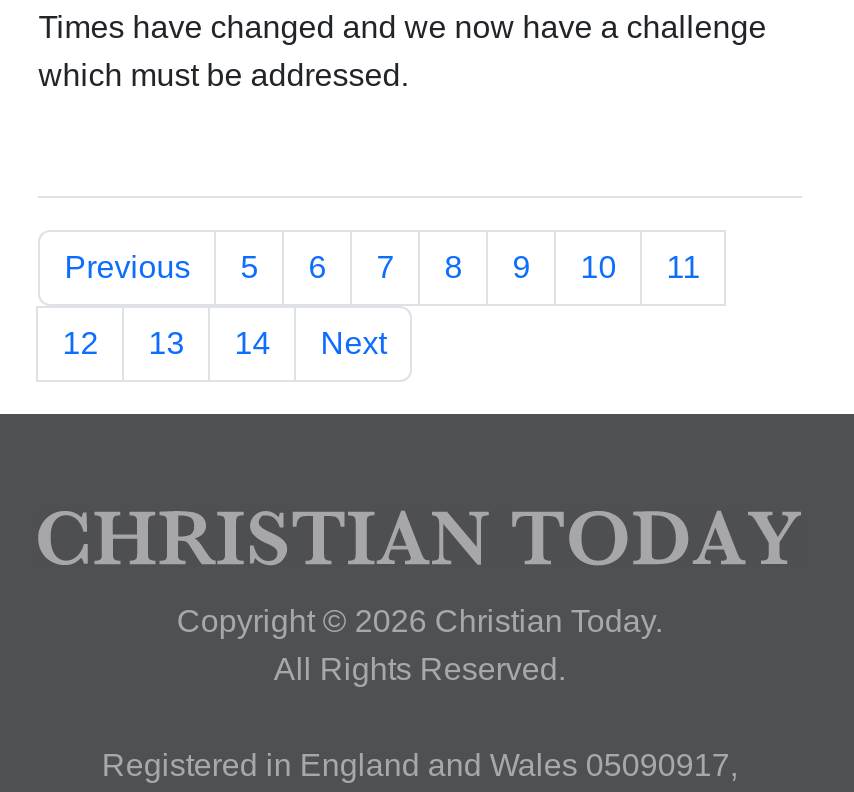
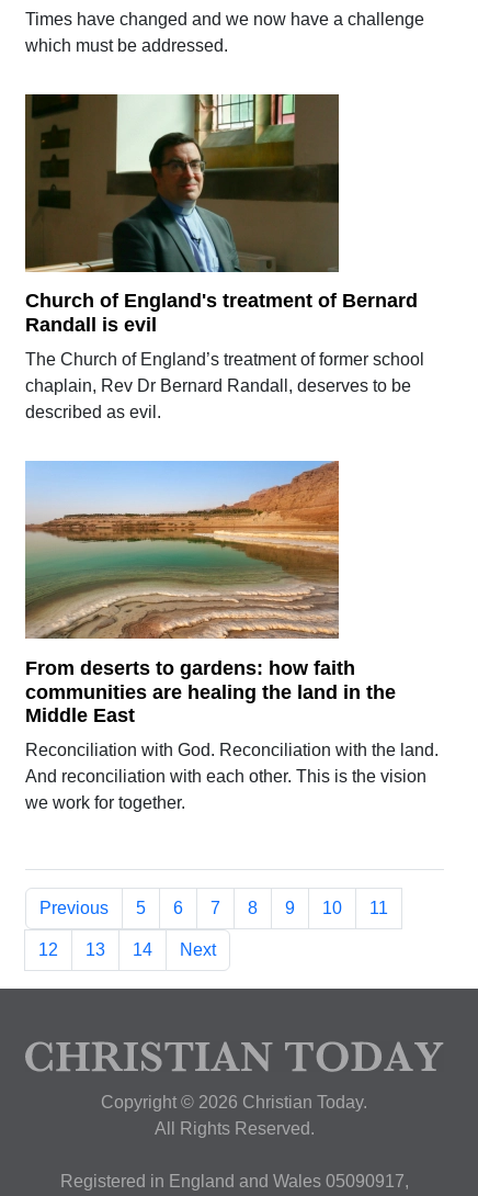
+ [image]
+ Church of England's treatment of Bernard
+ Randall is evil
+ The Church of England’s treatment of former school
+ chaplain, Rev Dr Bernard Randall, deserves to be
+ described as evil.

+ [image]
+ From deserts to gardens: how faith
+ communities are healing the land in the
+ Middle East
+ Reconciliation with God. Reconciliation with the land.
+ And reconciliation with each other. This is the vision
+ we work for together.
